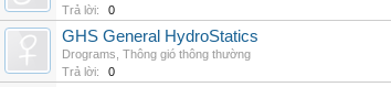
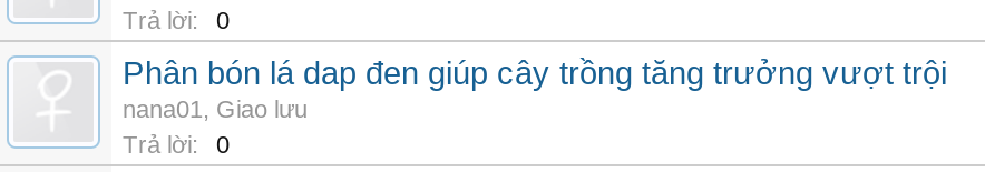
- GHS General HydroStatics
- Drograms, Thông gió thông thường
+ Phân bón lá dap đen giúp cây trồng tăng trưởng vượt trội
+ nana01, Giao lưu
